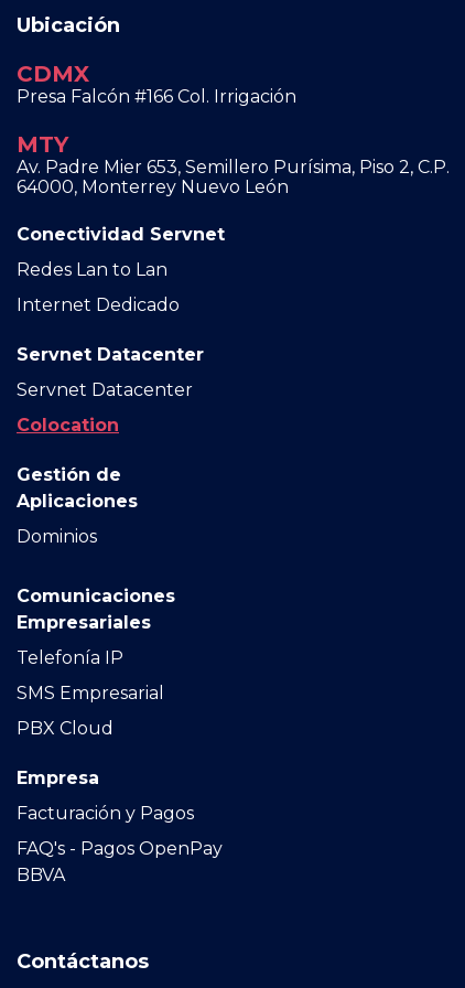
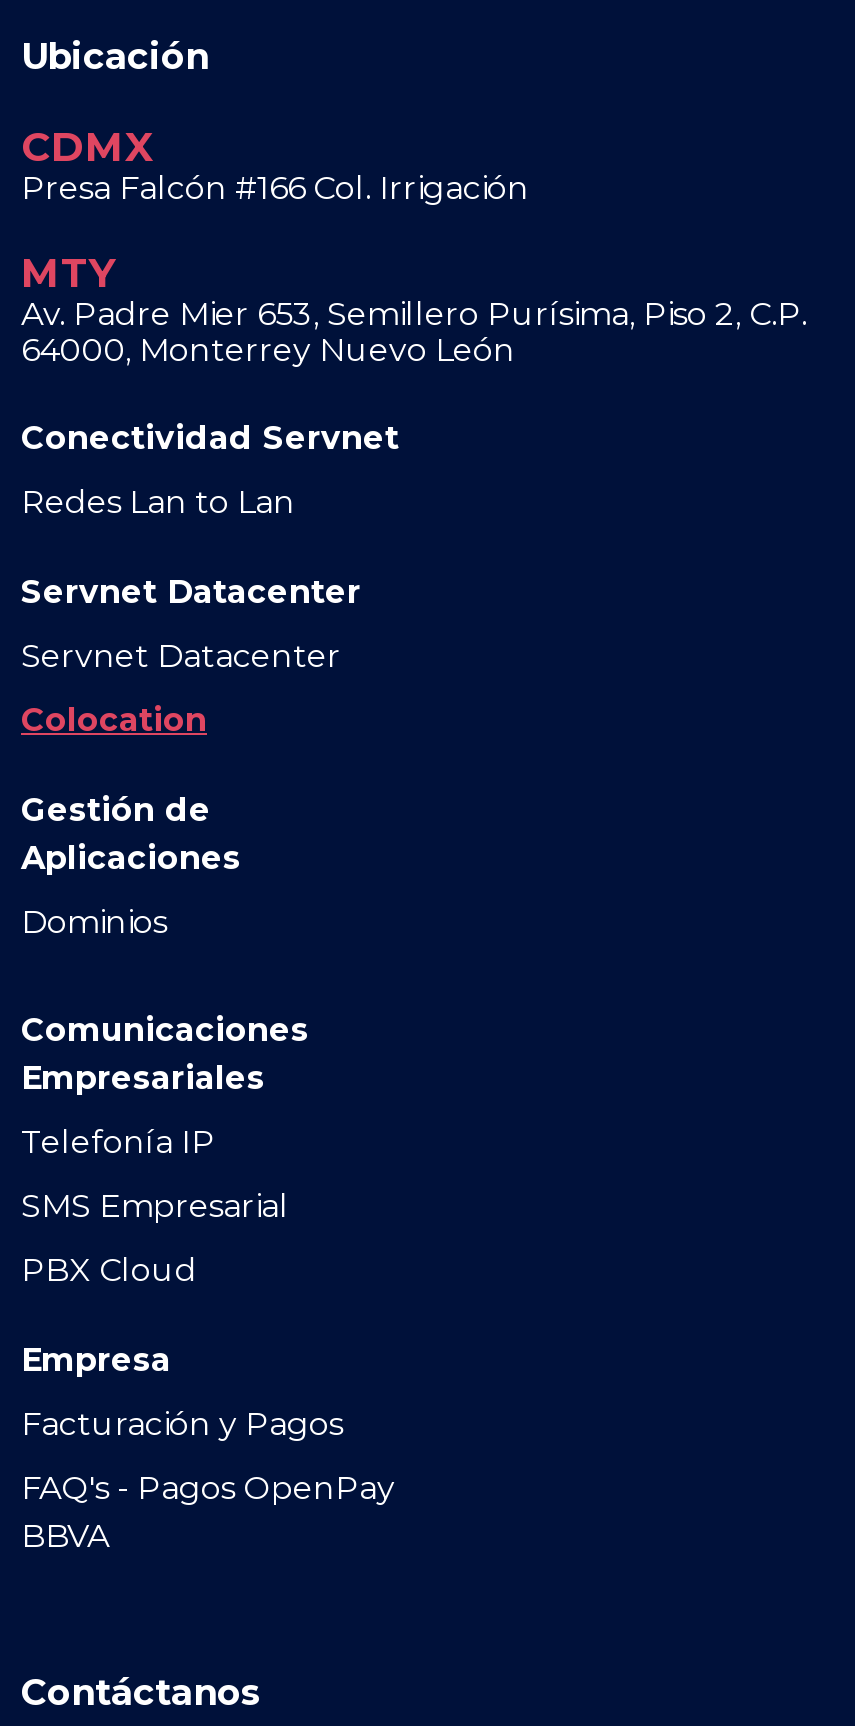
- Internet Dedicado
